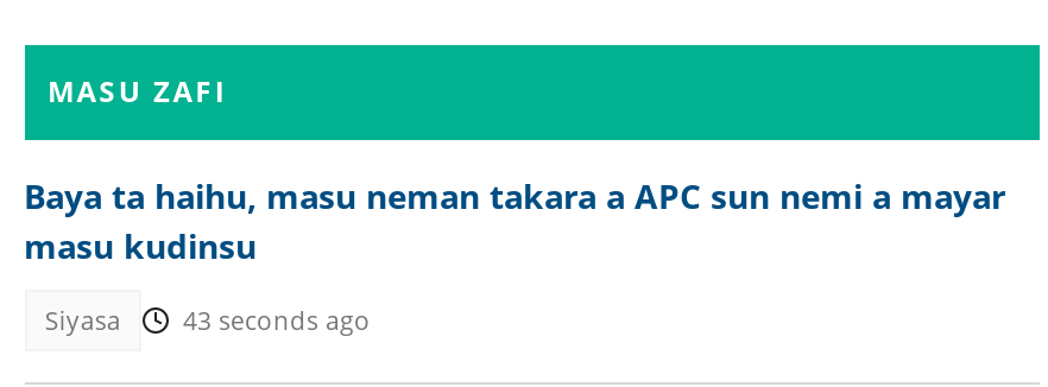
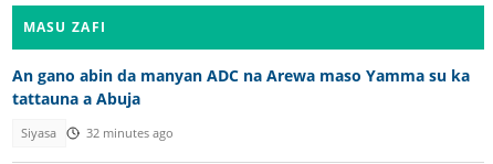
- Baya ta haihu, masu neman takara a APC sun nemi a mayar
- masu kudinsu
+ An gano abin da manyan ADC na Arewa maso Yamma su ka
+ tattauna a Abuja

- Siyasa 43 seconds ago
+ Siyasa 32 minutes ago
